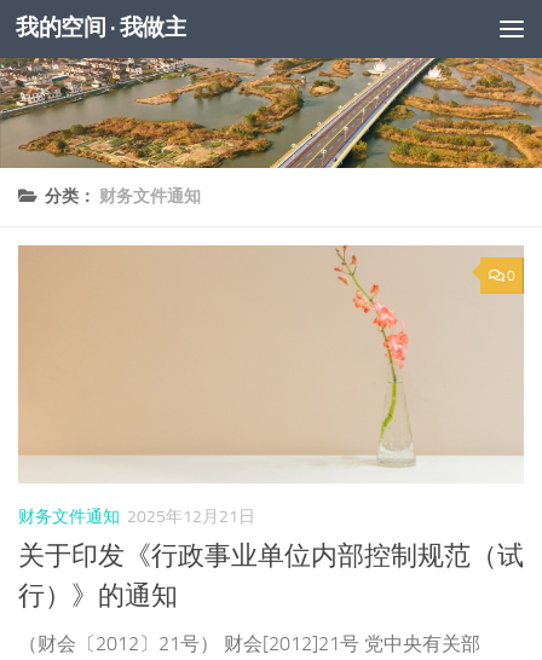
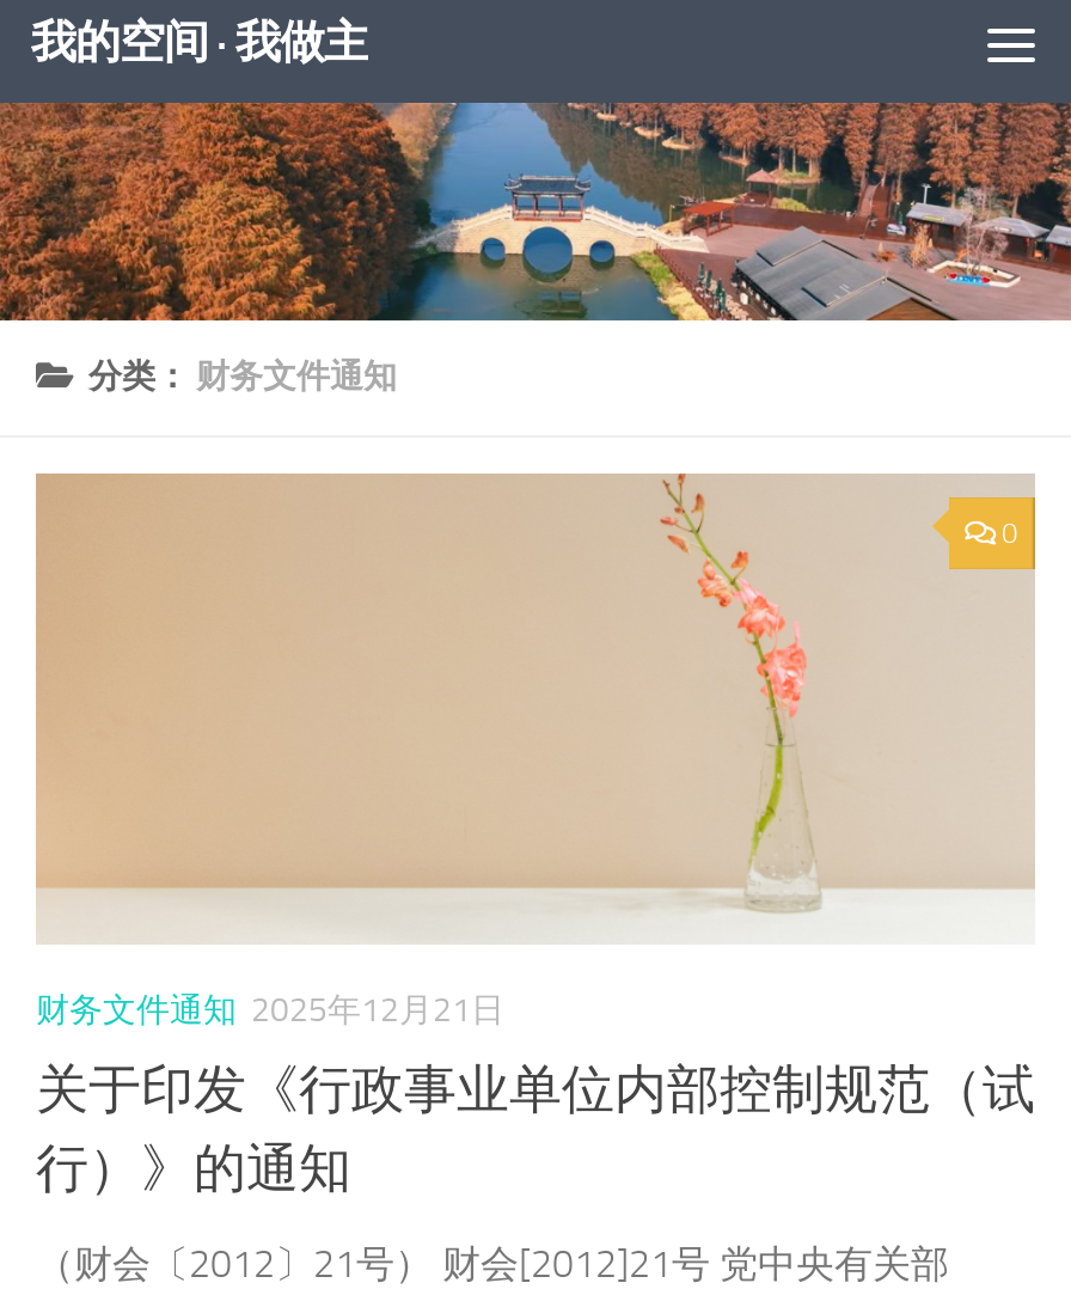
- [image]
+ [image]
